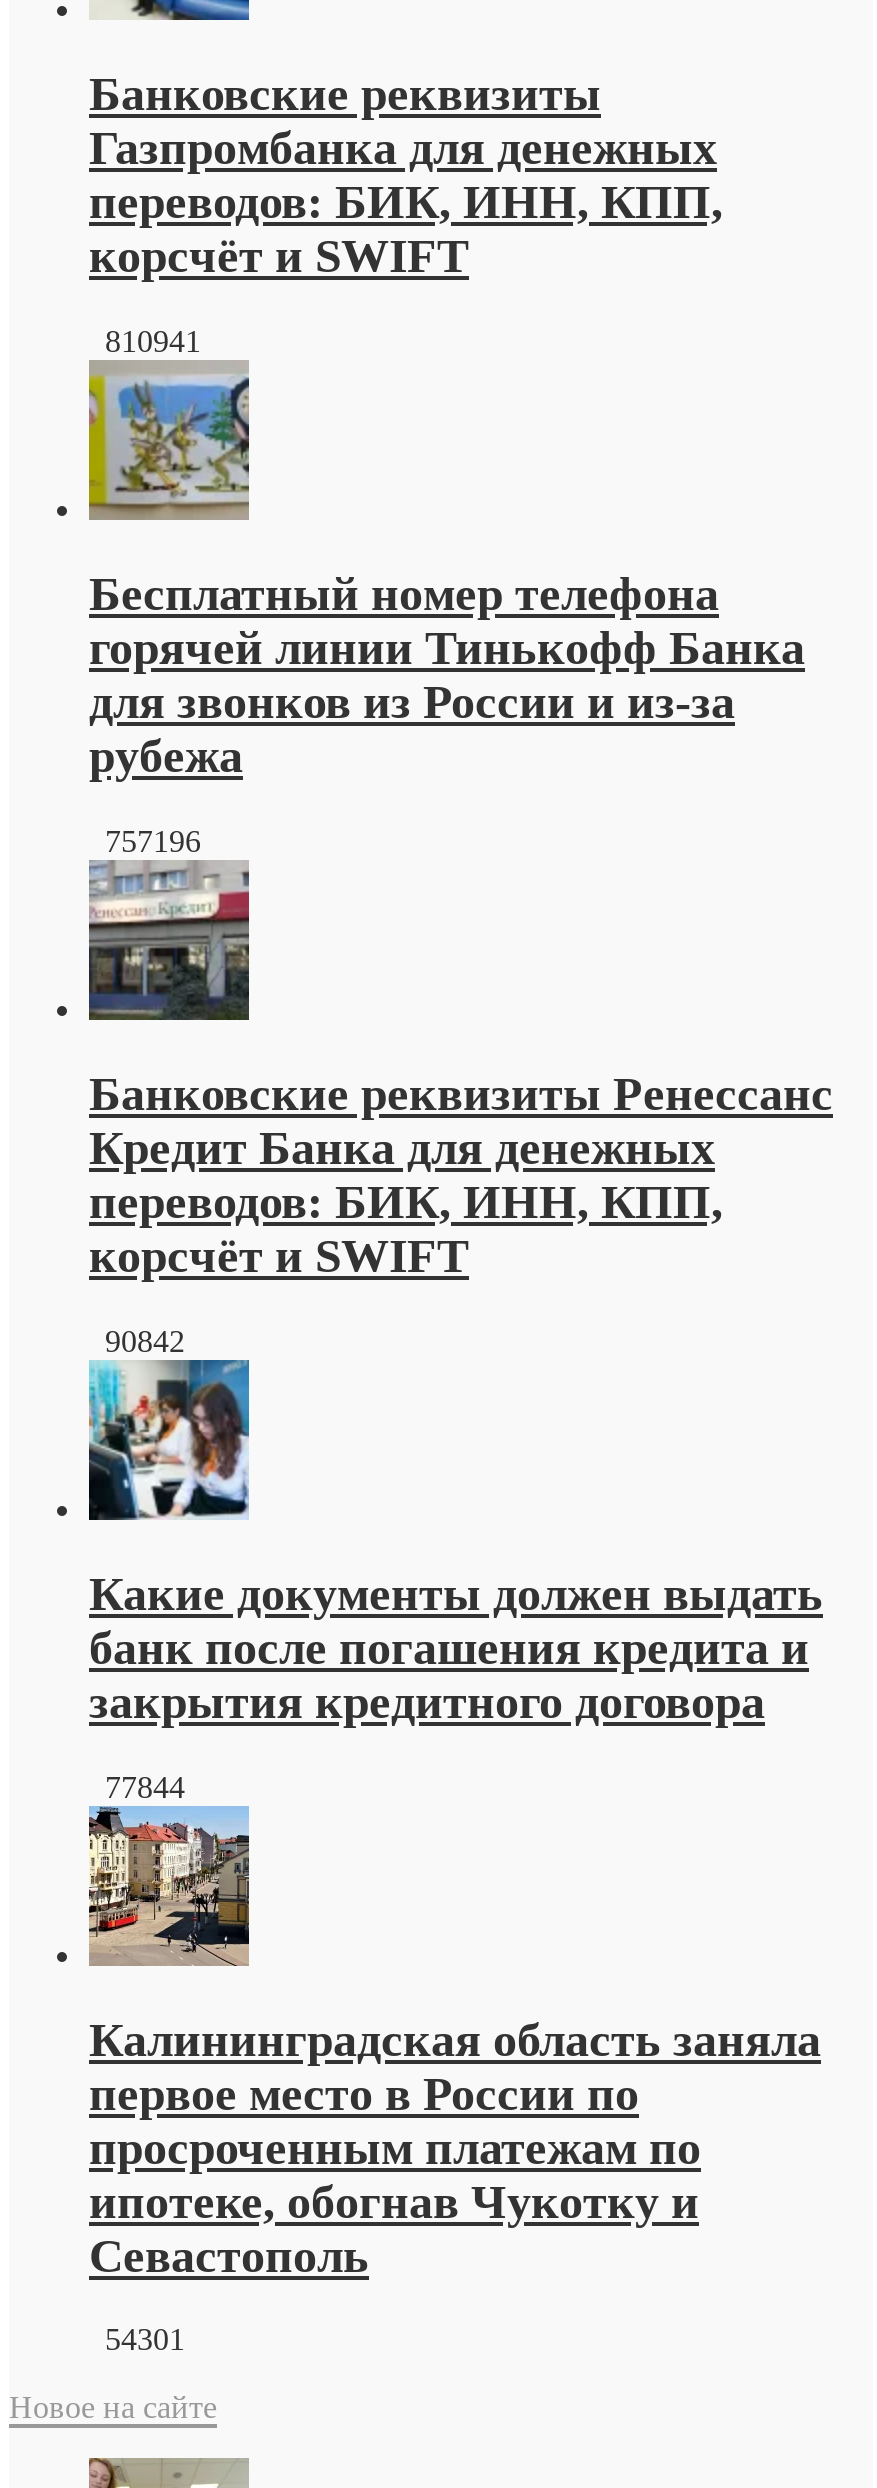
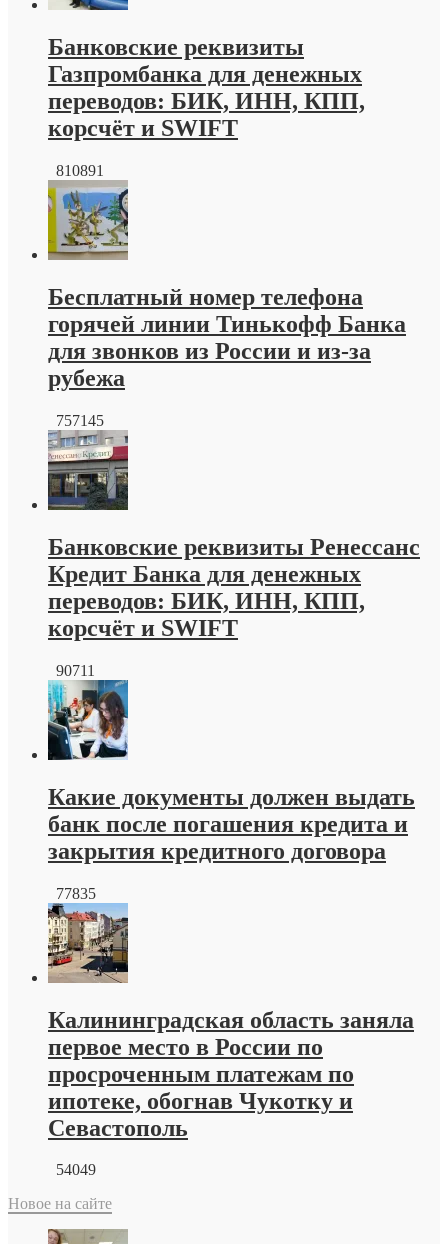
- 810941
+ 810891

- 757196
+ 757145

- 90842
+ 90711

- 77844
+ 77835

- 54301
+ 54049
